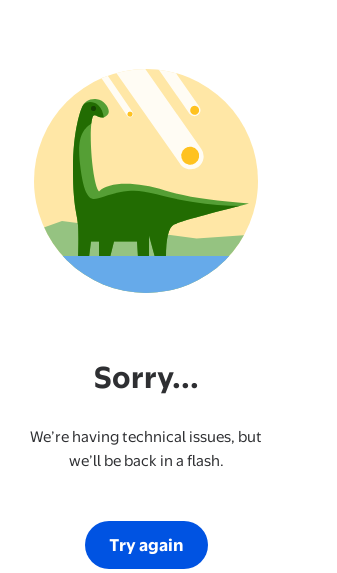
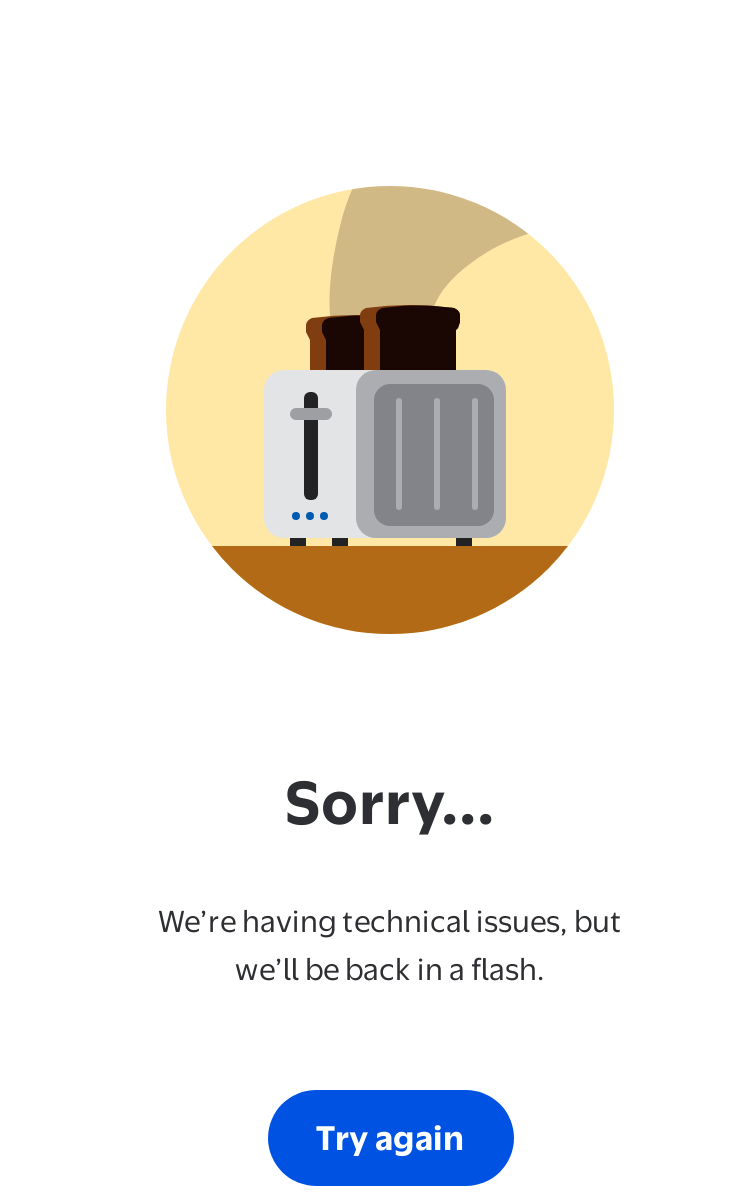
- [image]
+ [image]
